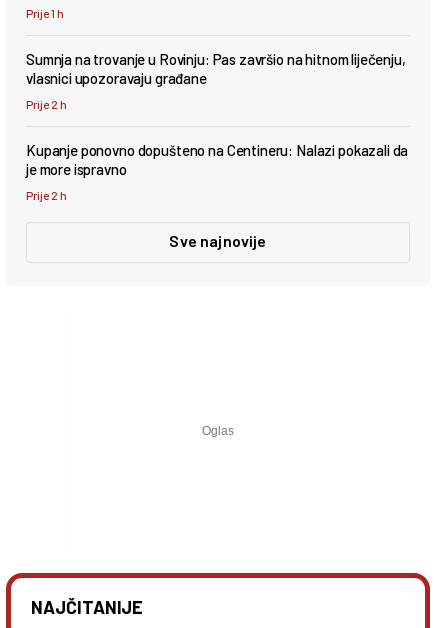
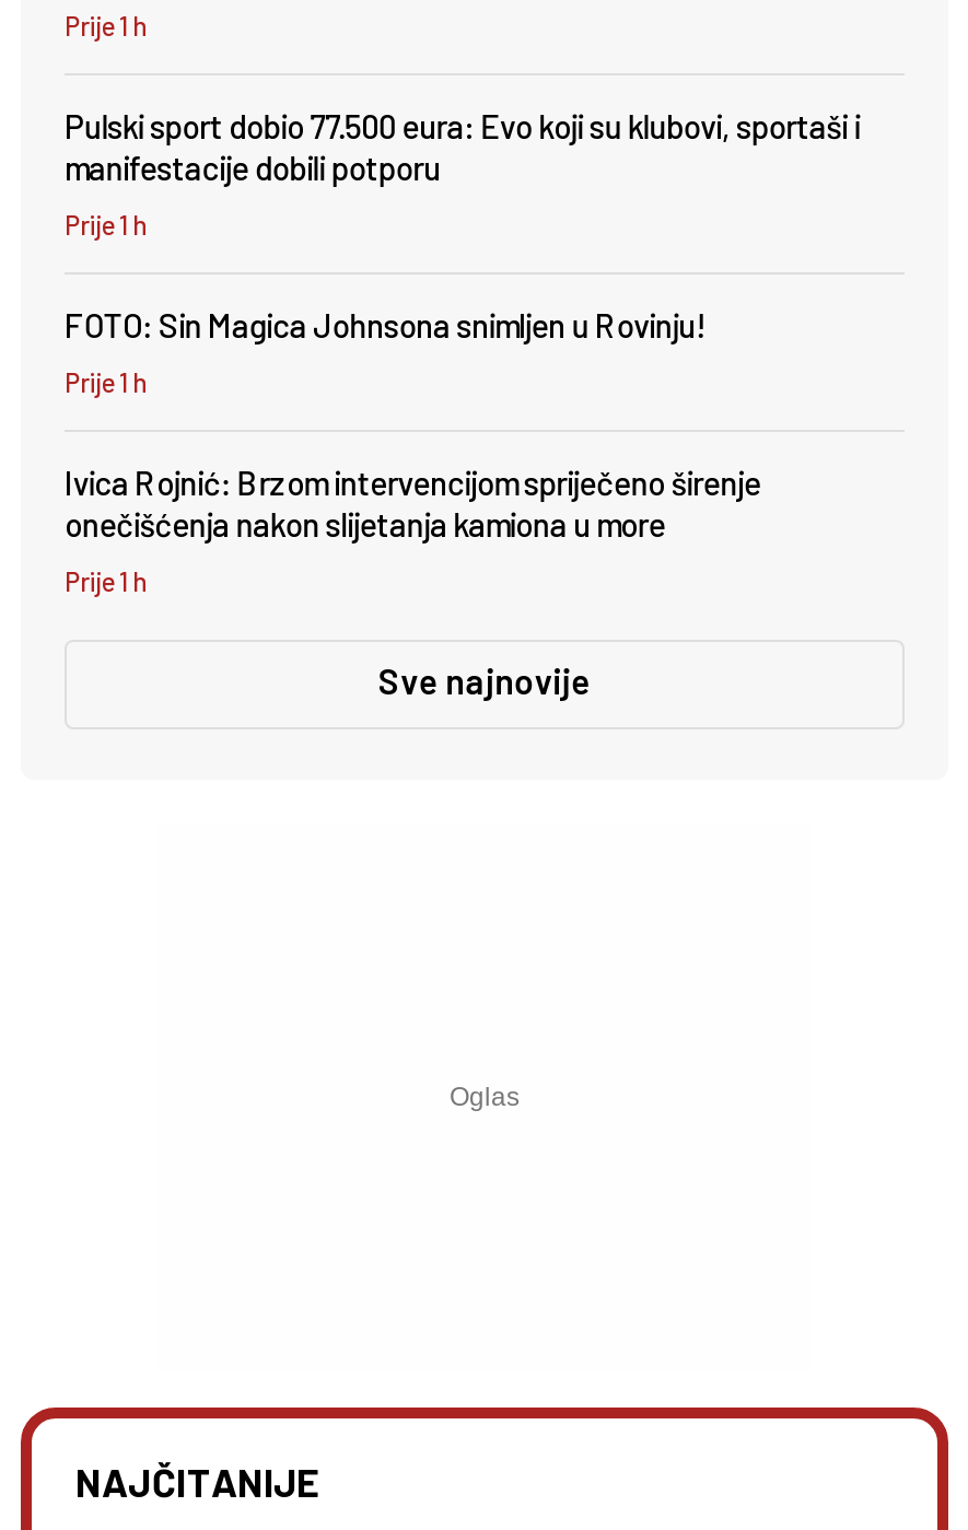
- Sumnja na trovanje u Rovinju: Pas završio na hitnom liječenju,
- vlasnici upozoravaju građane
- Prije 2 h
- Kupanje ponovno dopušteno na Centineru: Nalazi pokazali da
- je more ispravno
- Prije 2 h
+ Pulski sport dobio 77.500 eura: Evo koji su klubovi, sportaši i
+ manifestacije dobili potporu
+ Prije 1 h
+ FOTO: Sin Magica Johnsona snimljen u Rovinju!
+ Prije 1 h
+ Ivica Rojnić: Brzom intervencijom spriječeno širenje
+ onečišćenja nakon slijetanja kamiona u more
+ Prije 1 h
